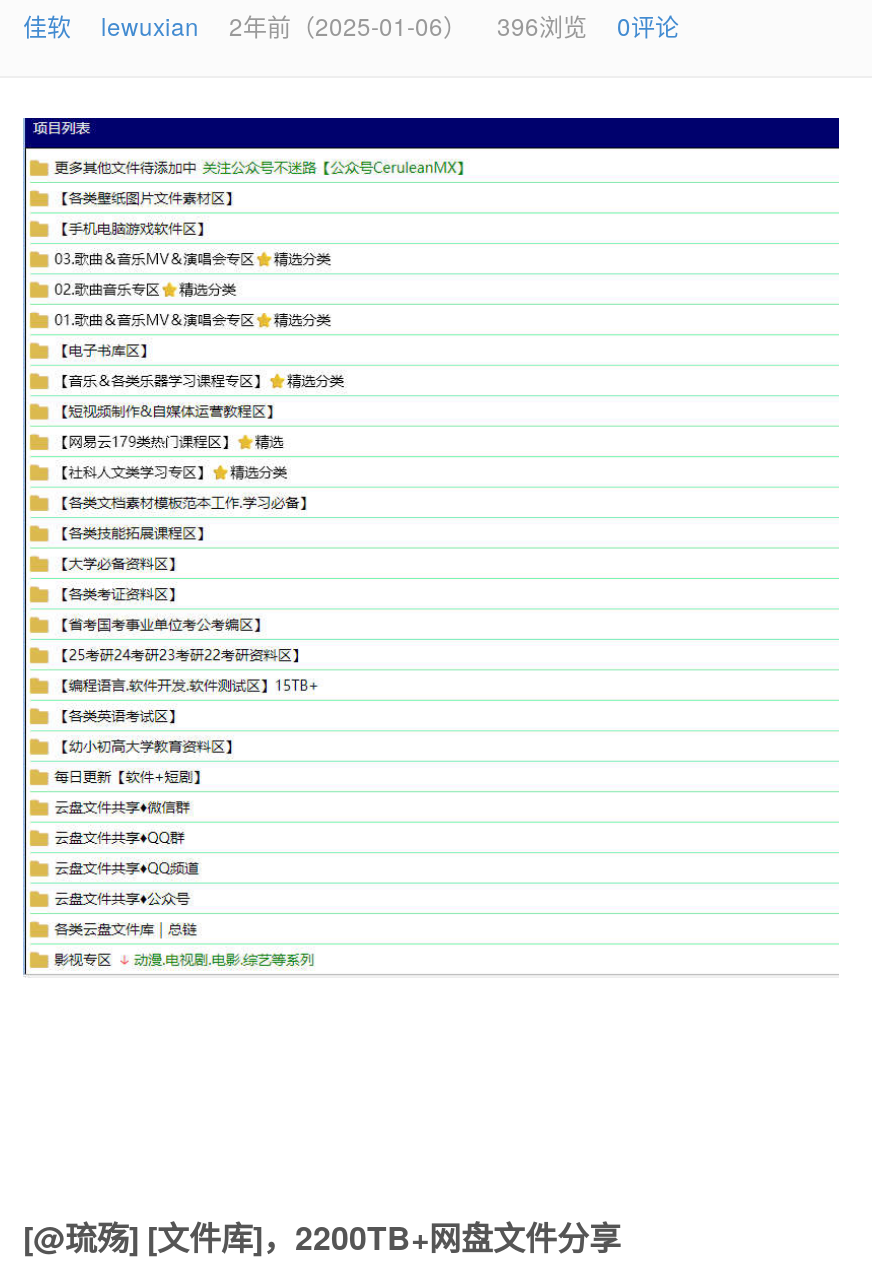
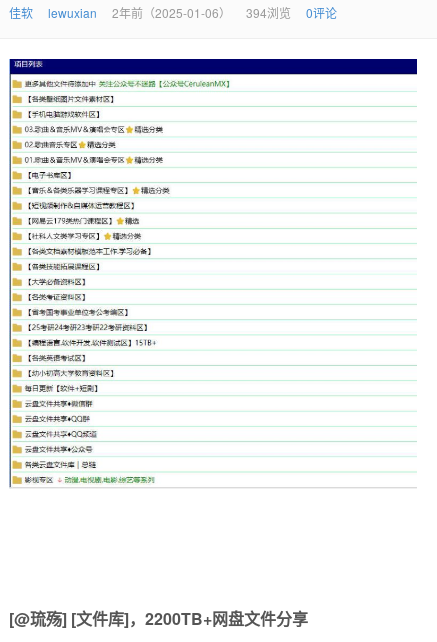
- 佳软 lewuxian 2年前（2025-01-06） 396浏览 0评论
+ 佳软 lewuxian 2年前（2025-01-06） 394浏览 0评论
